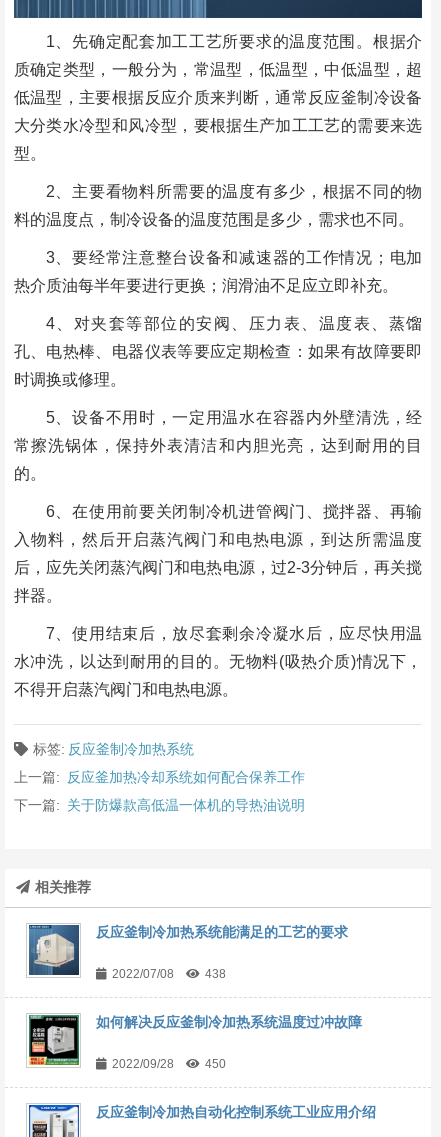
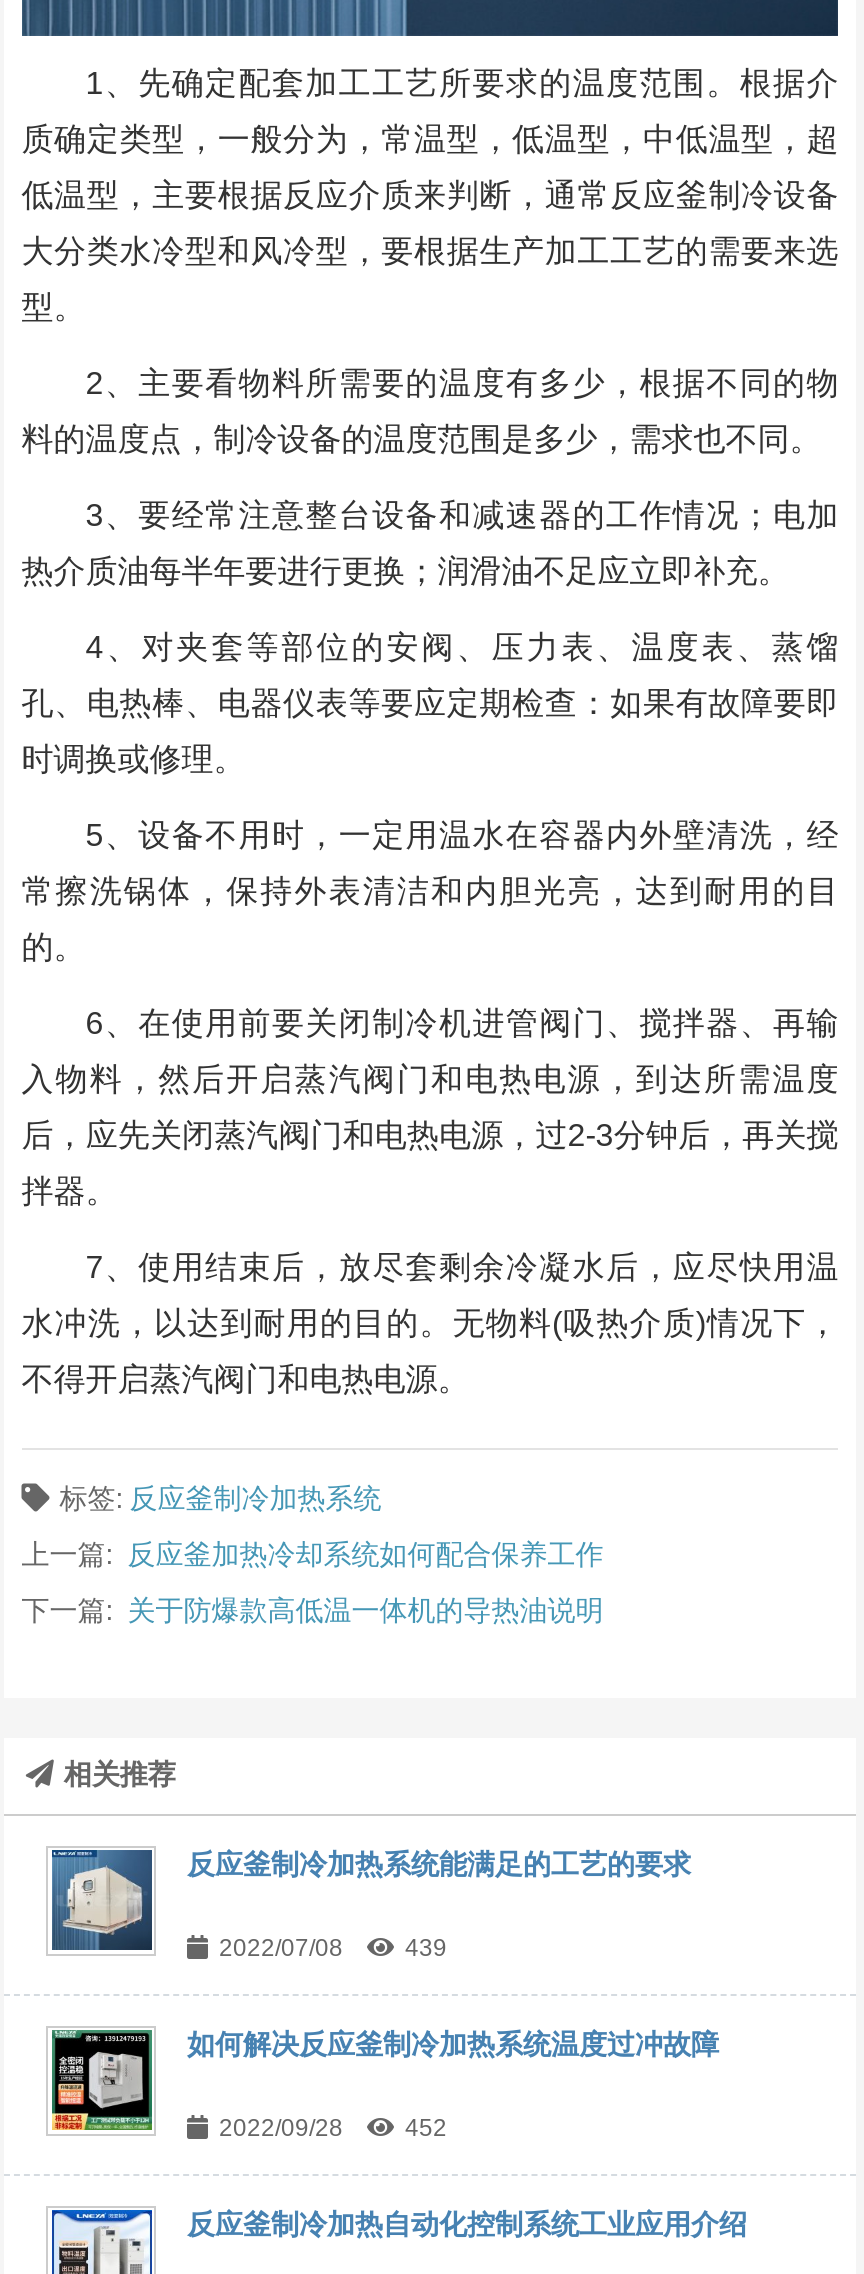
- 438
+ 439

- 450
+ 452
